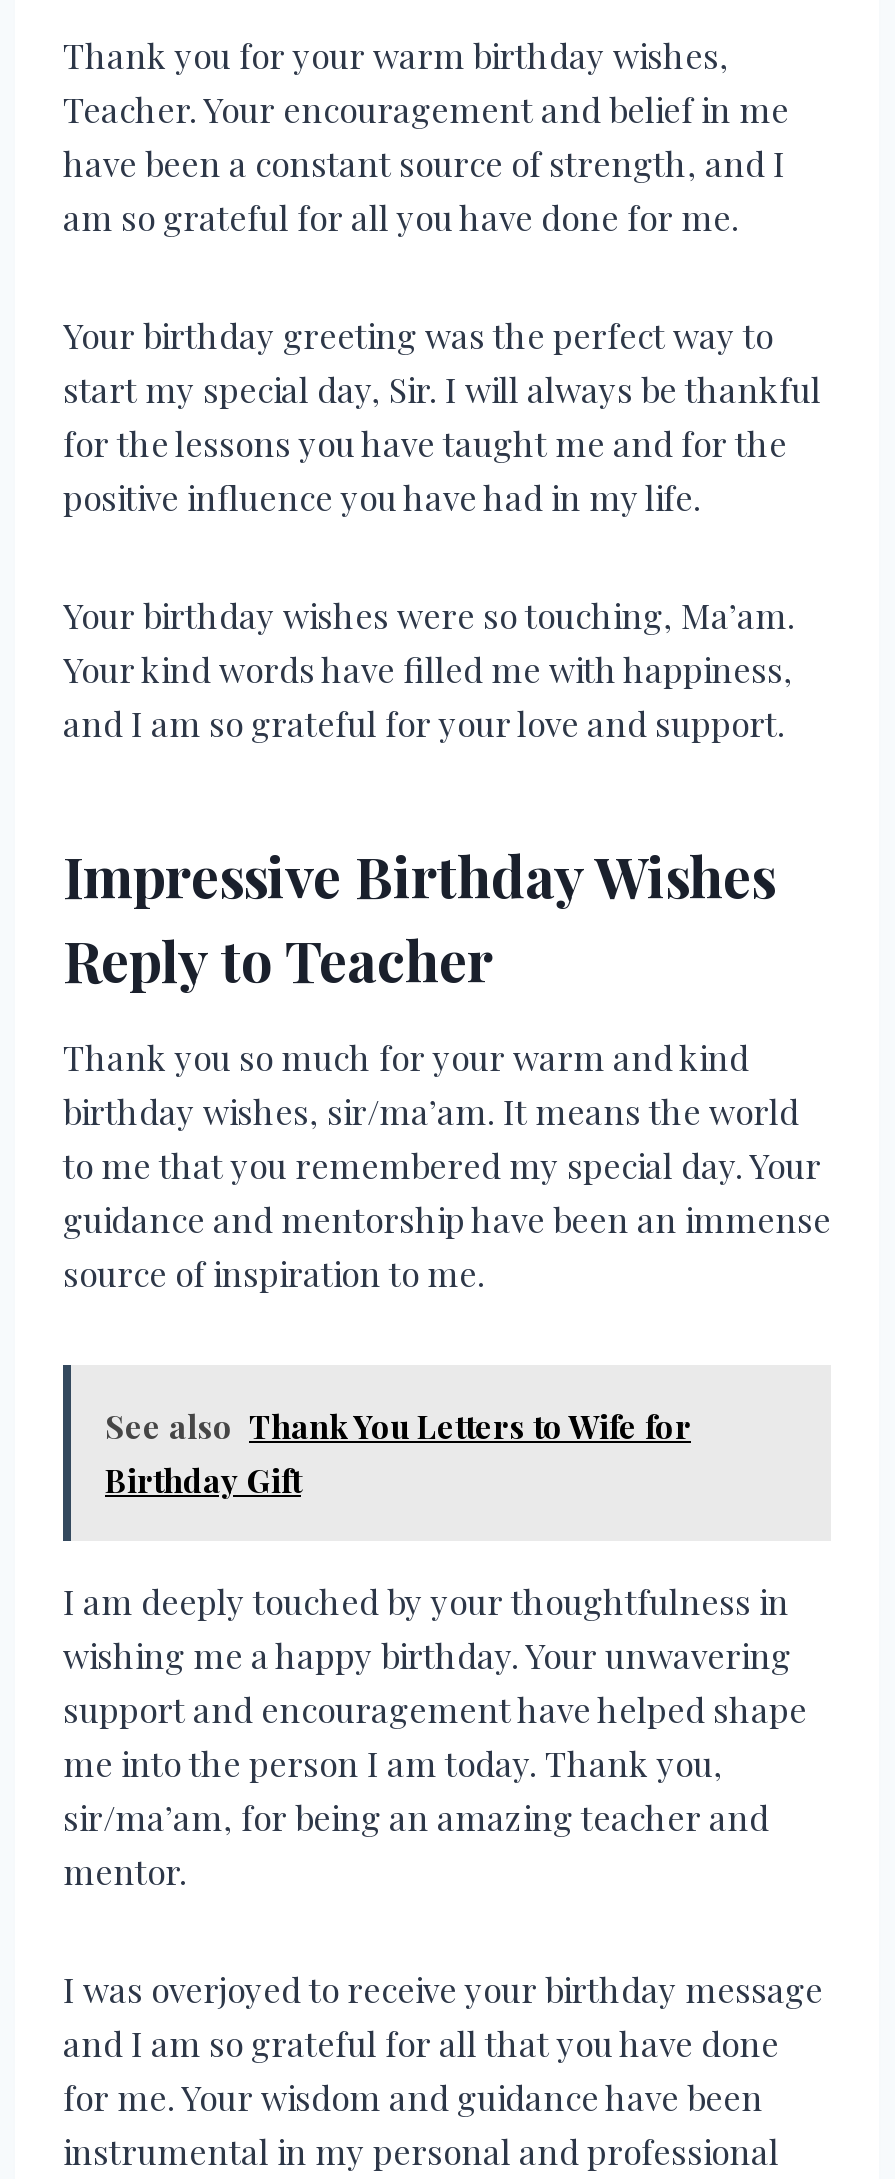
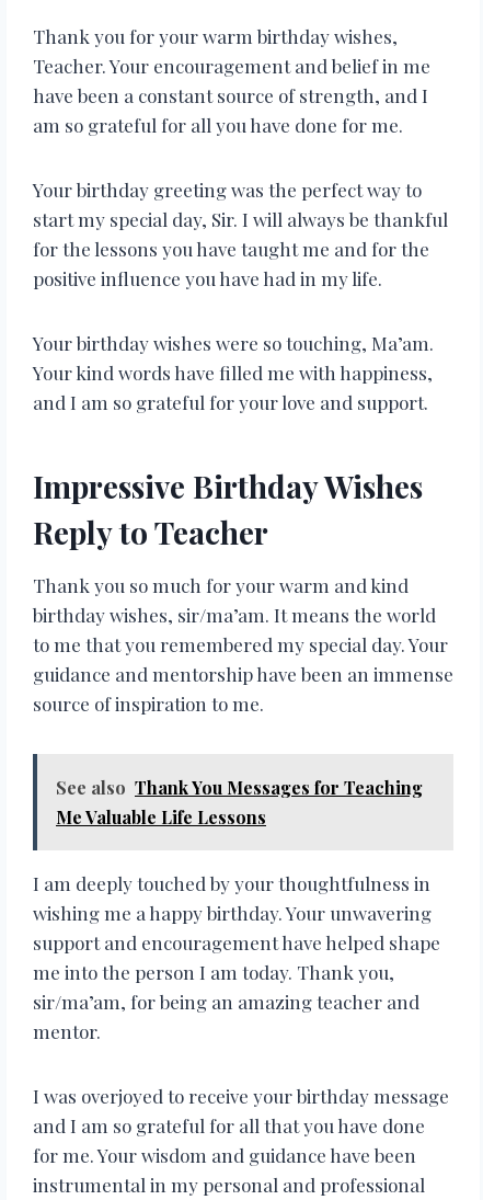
- See also Thank You Letters to Wife for
- Birthday Gift
+ See also Thank You Messages for Teaching
+ Me Valuable Life Lessons
